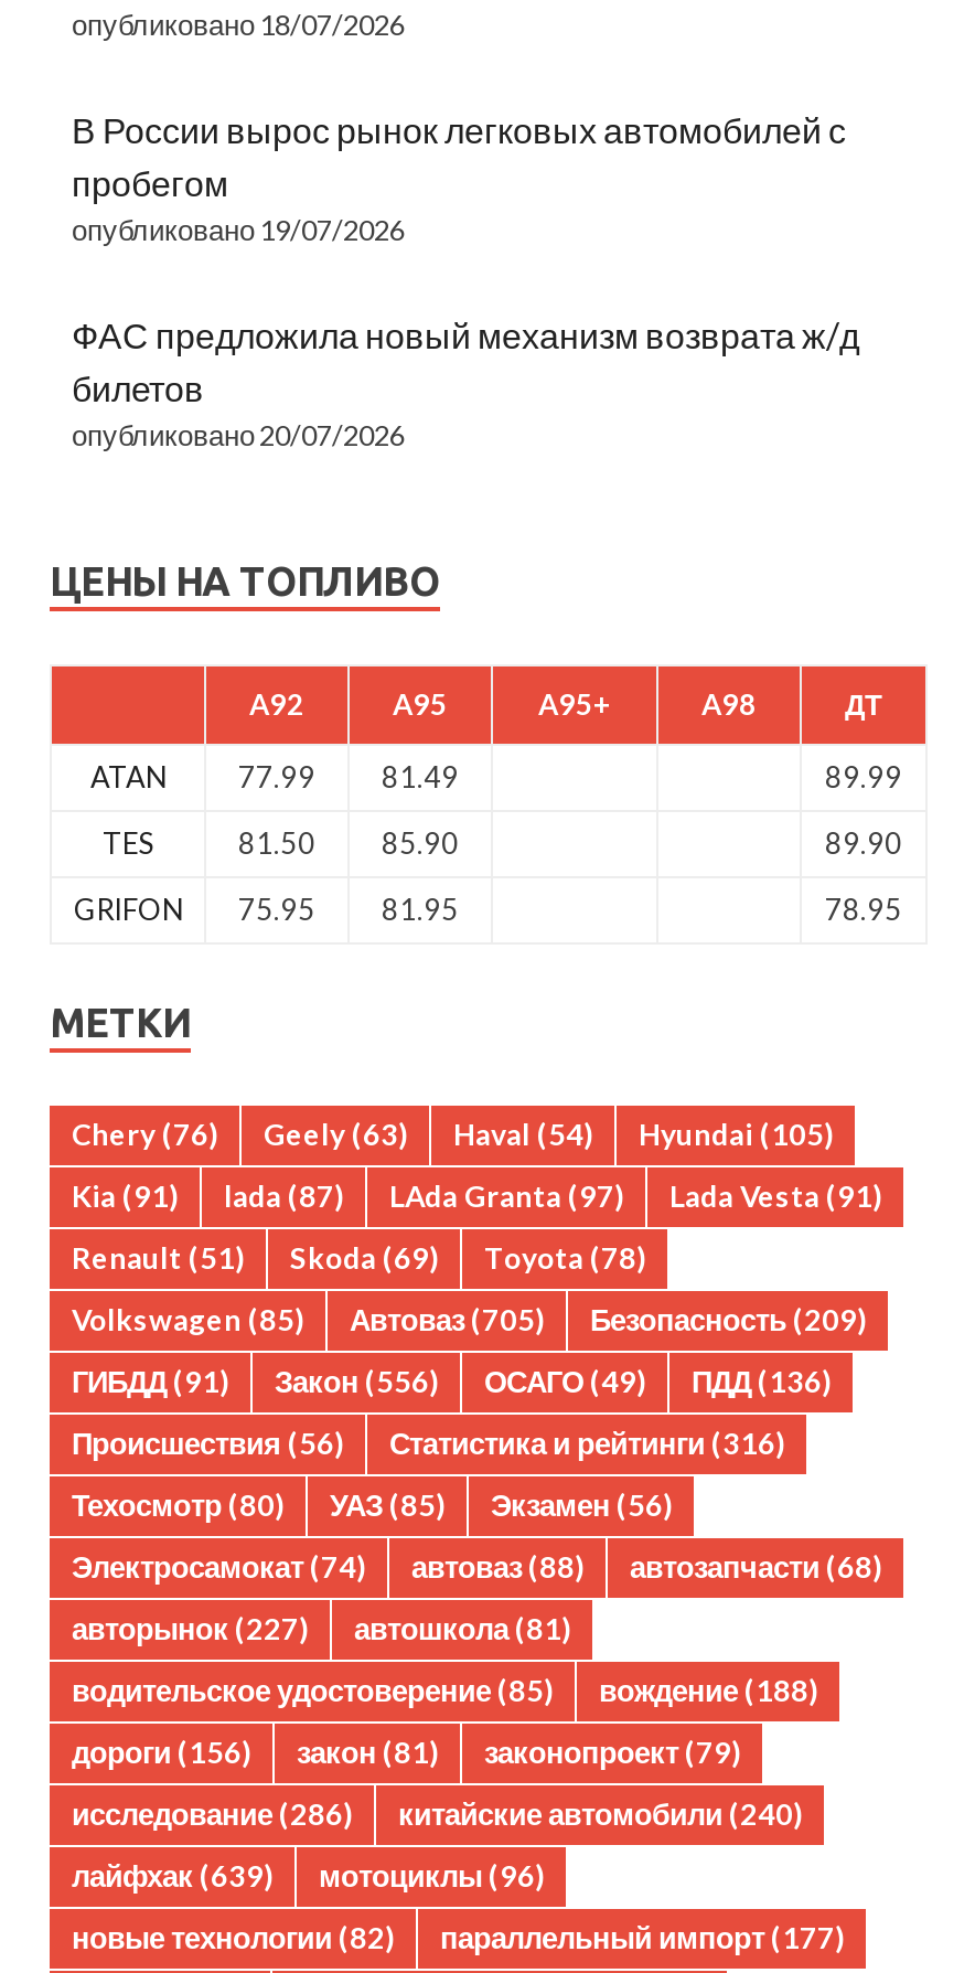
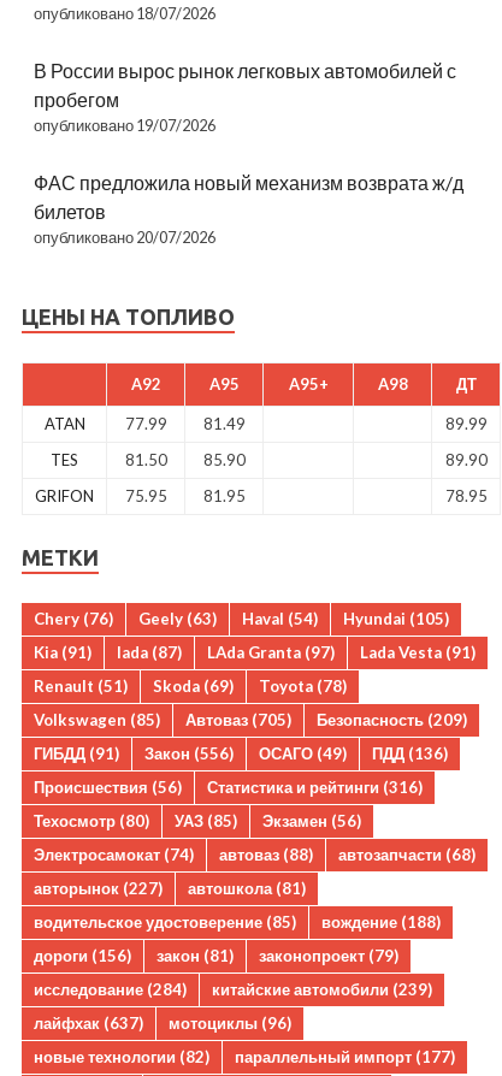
- исследование (286)
+ исследование (284)

- китайские автомобили (240)
+ китайские автомобили (239)

- лайфхак (639) мотоциклы (96)
+ лайфхак (637) мотоциклы (96)
